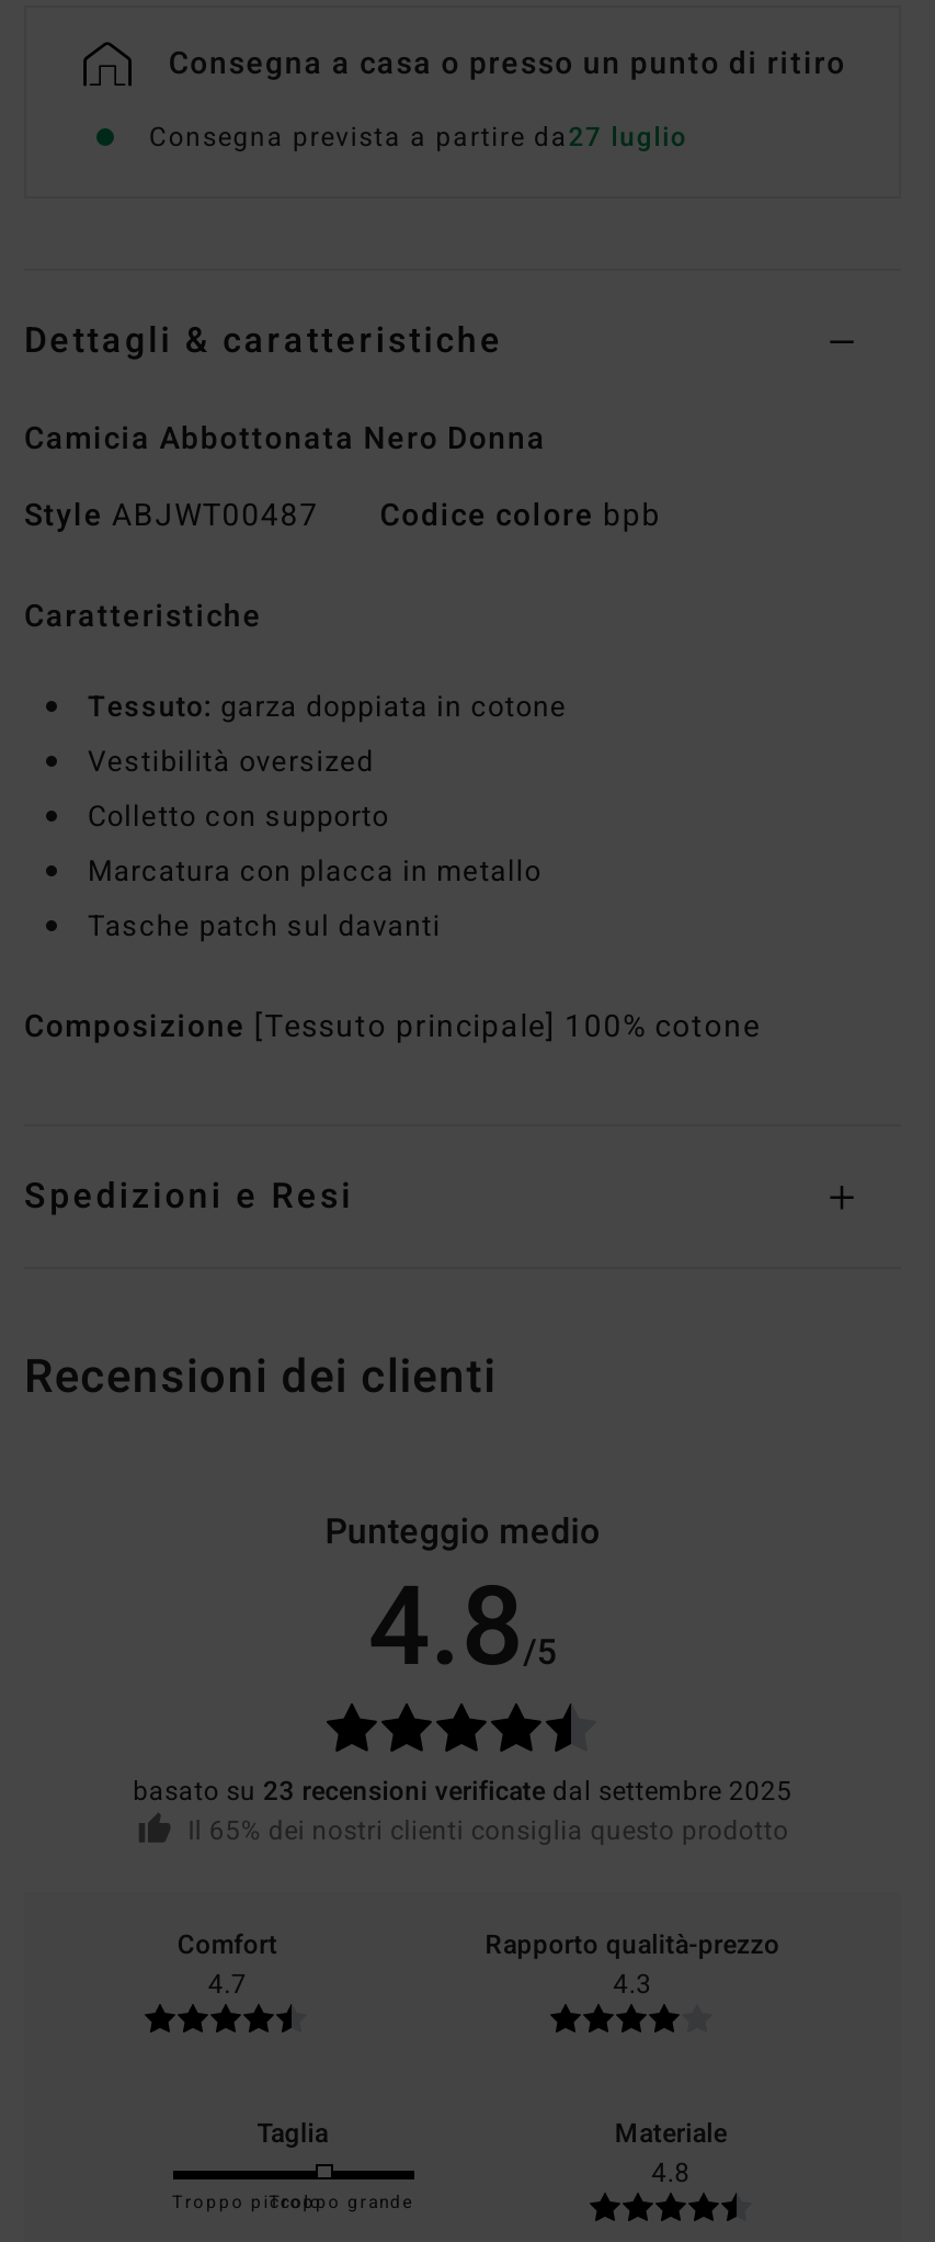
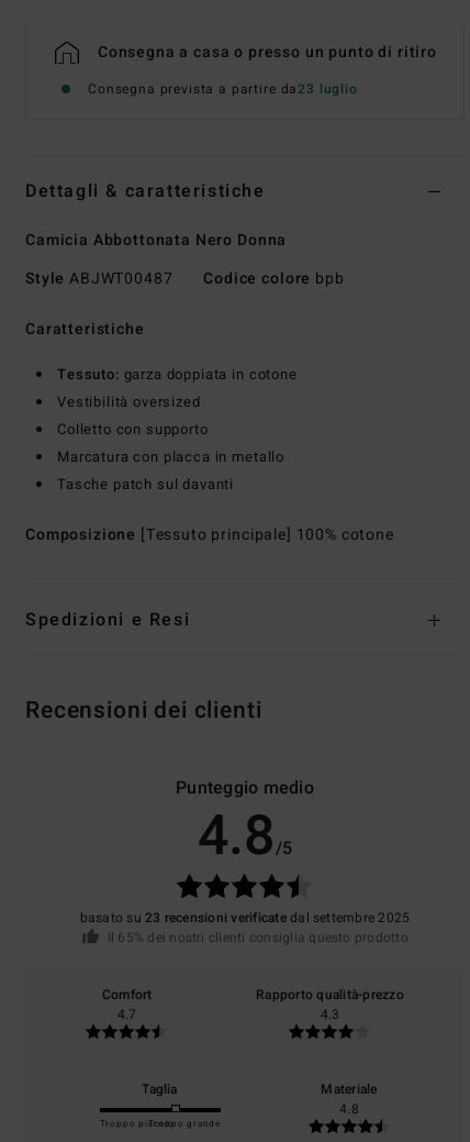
- Consegna prevista a partire da27 luglio
+ Consegna prevista a partire da23 luglio
